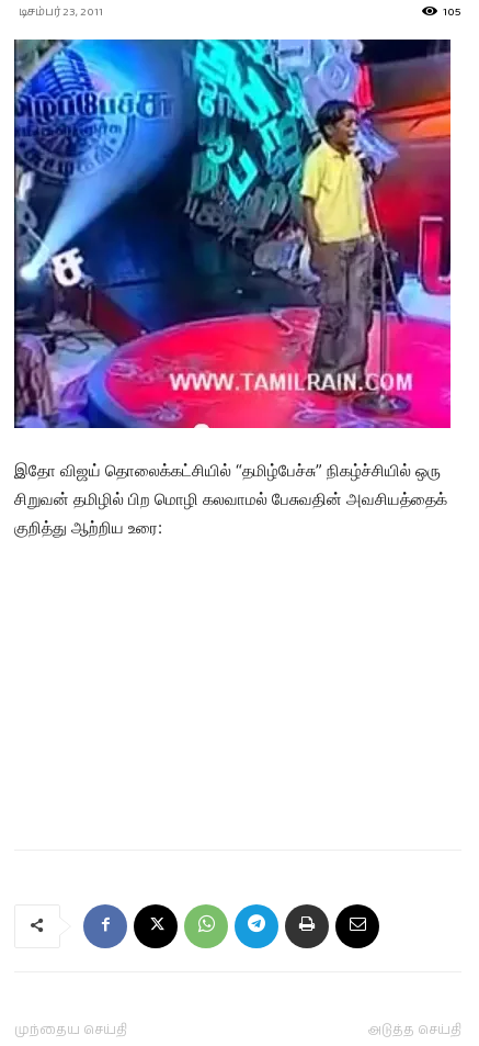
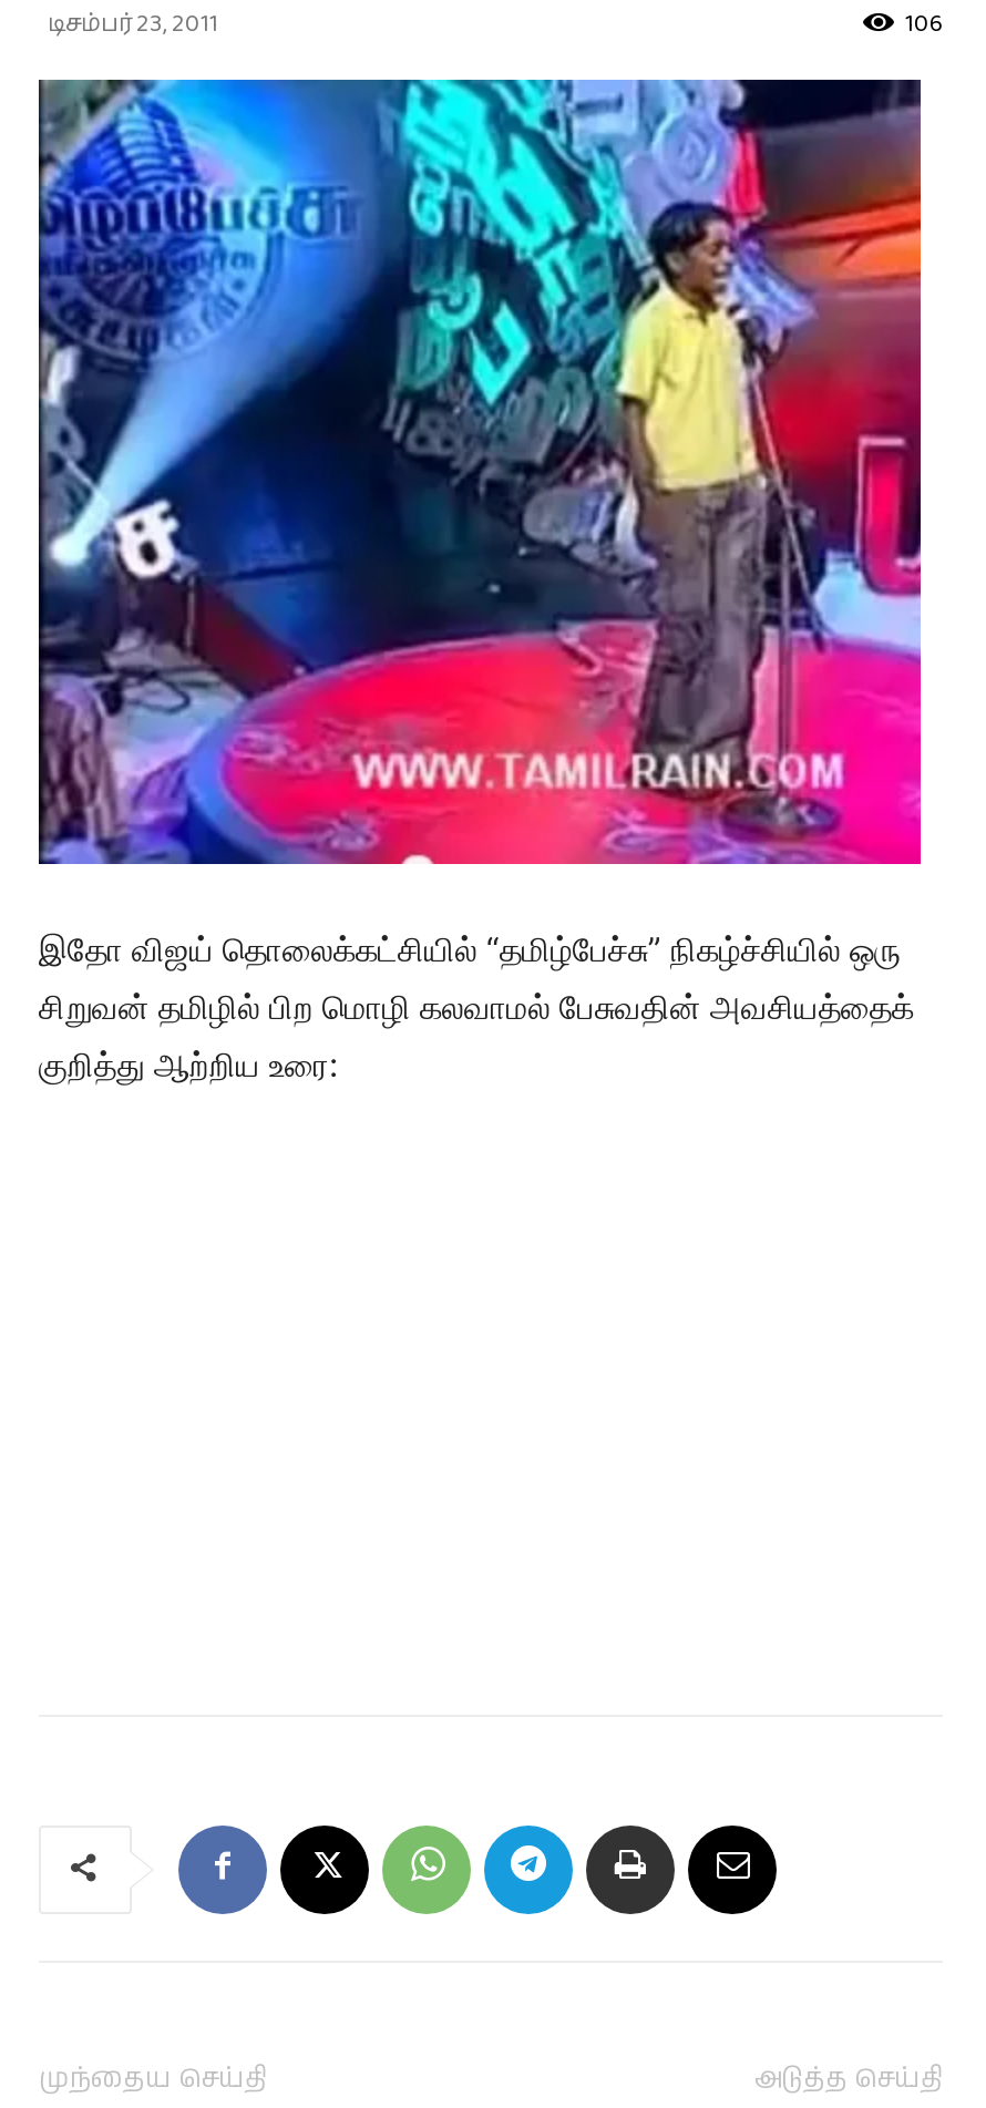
- 105
+ 106
